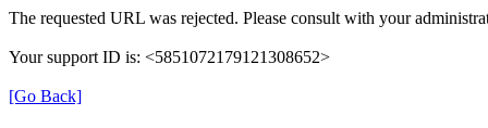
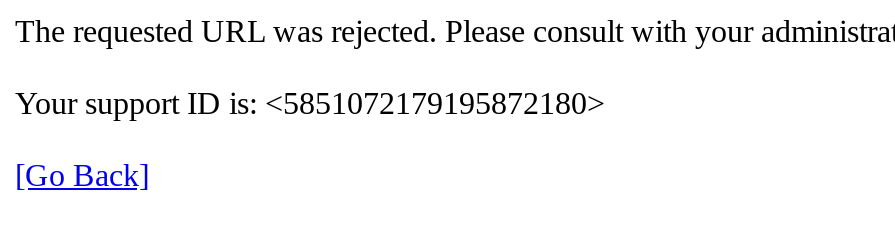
- Your support ID is: <5851072179121308652>
+ Your support ID is: <5851072179195872180>
